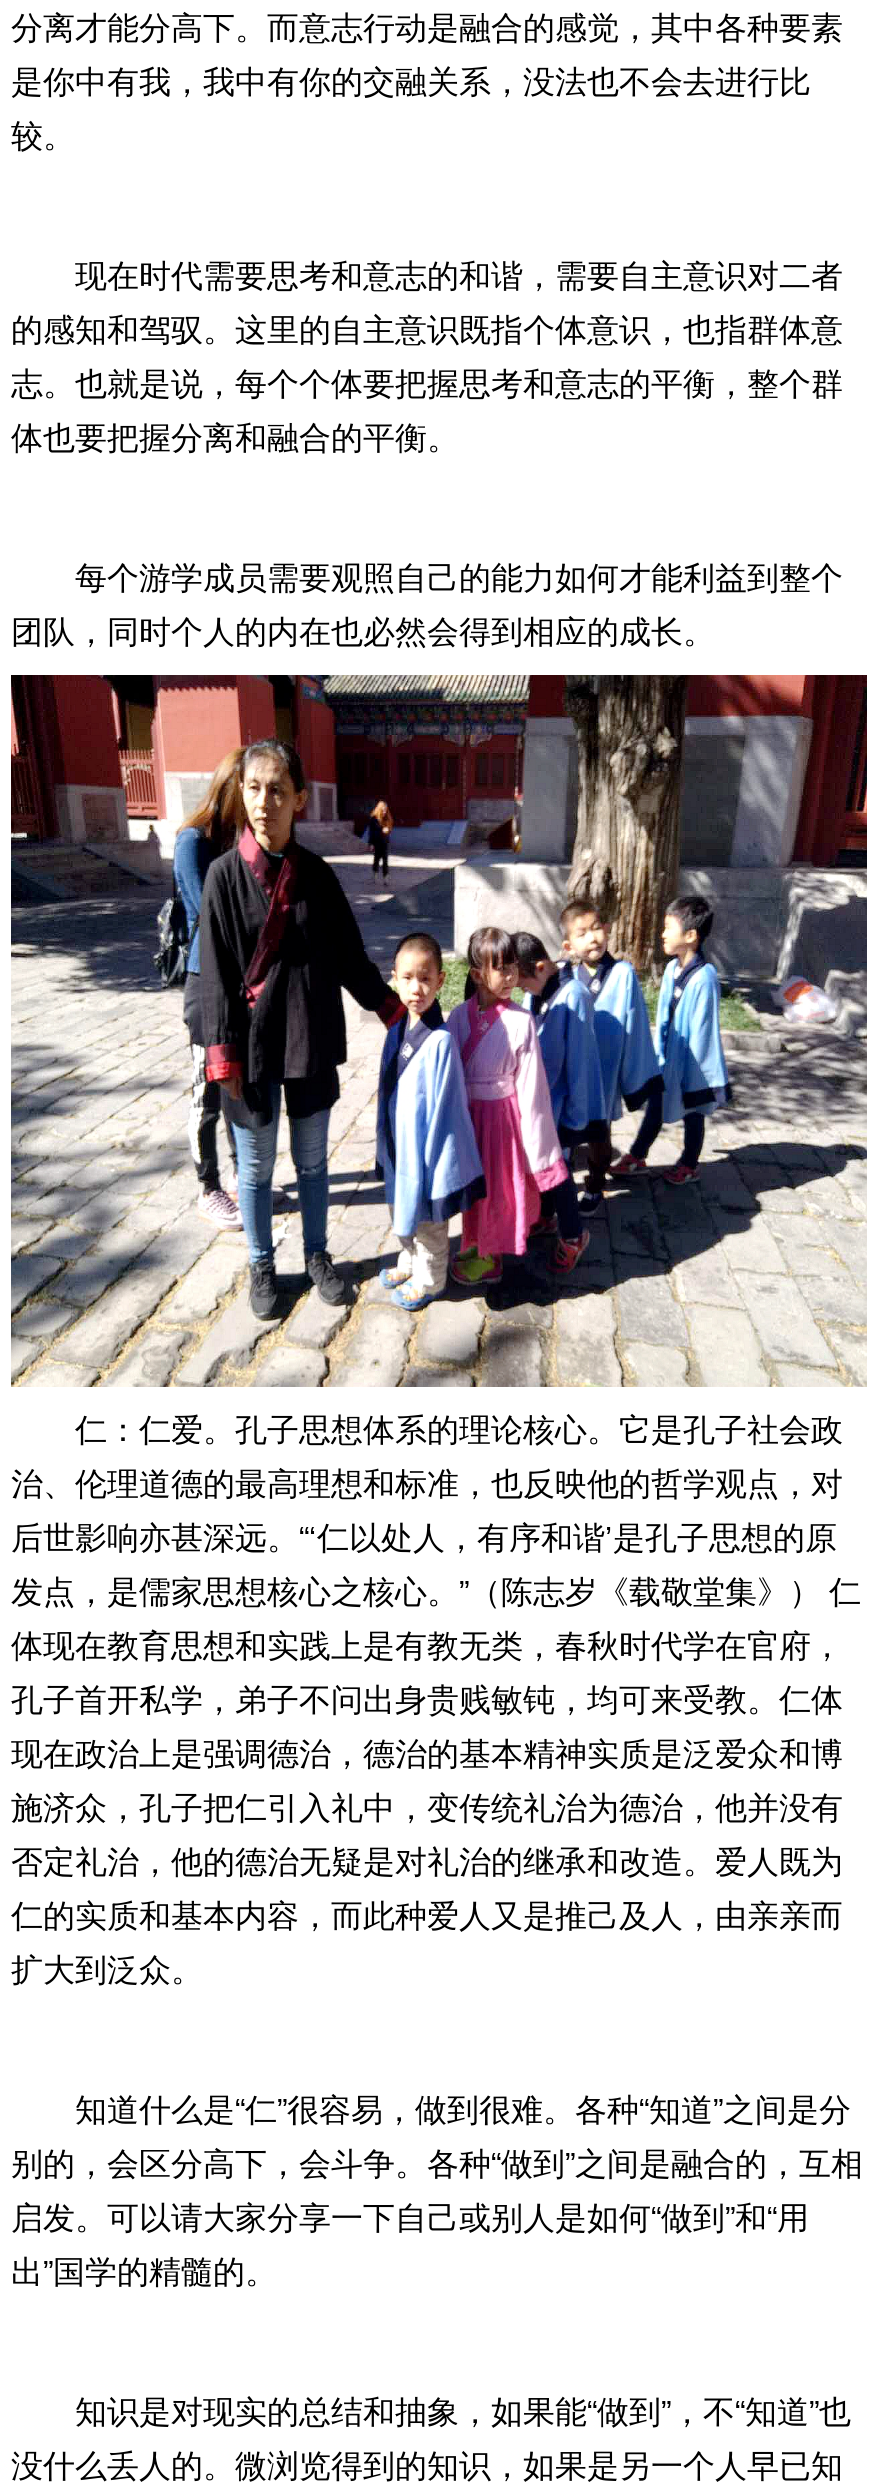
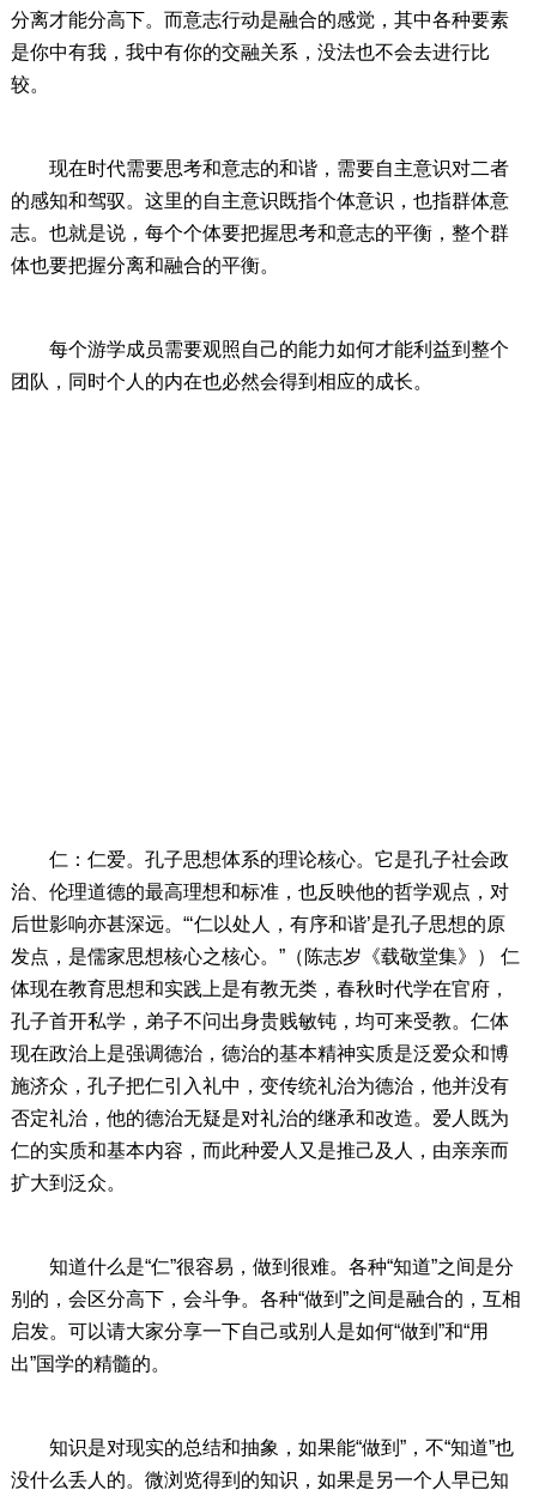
- [image]
